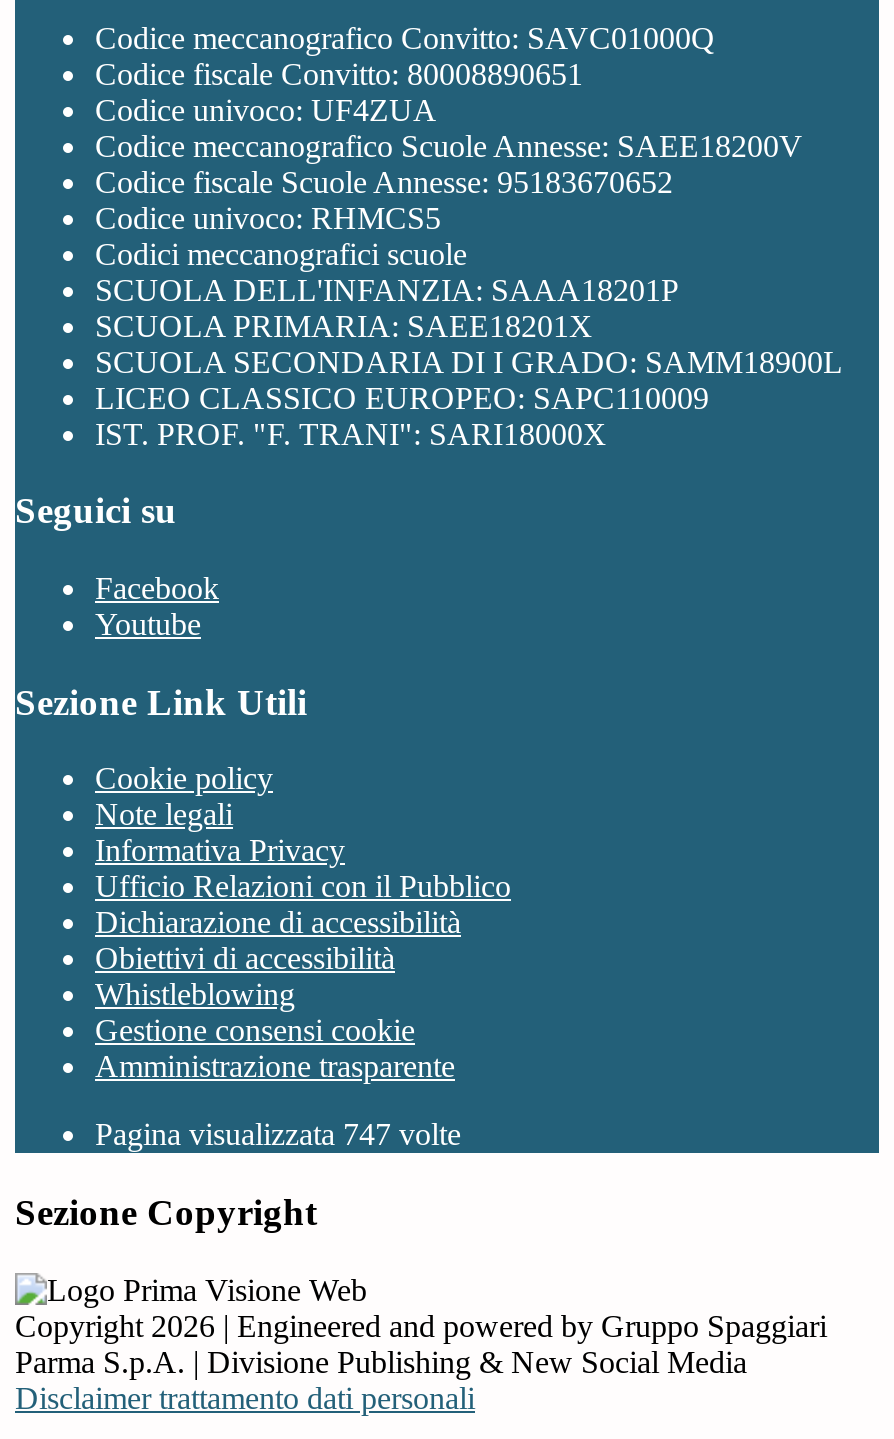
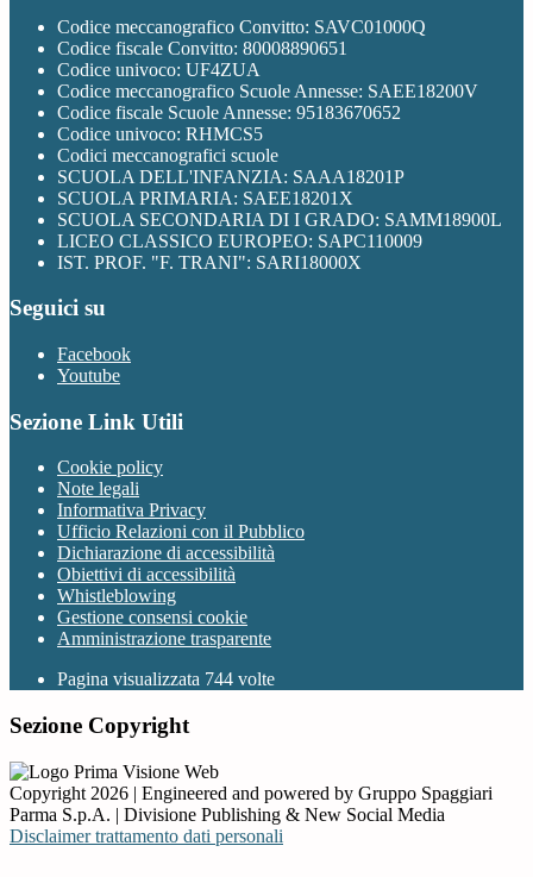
- Pagina visualizzata 747 volte
+ Pagina visualizzata 744 volte
